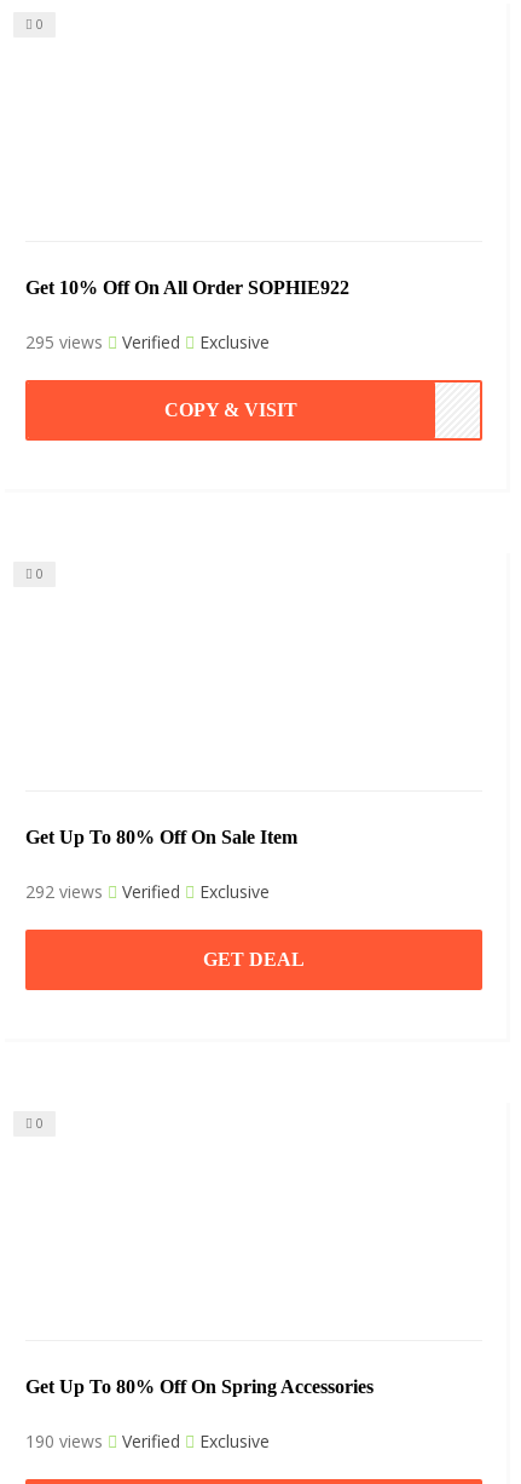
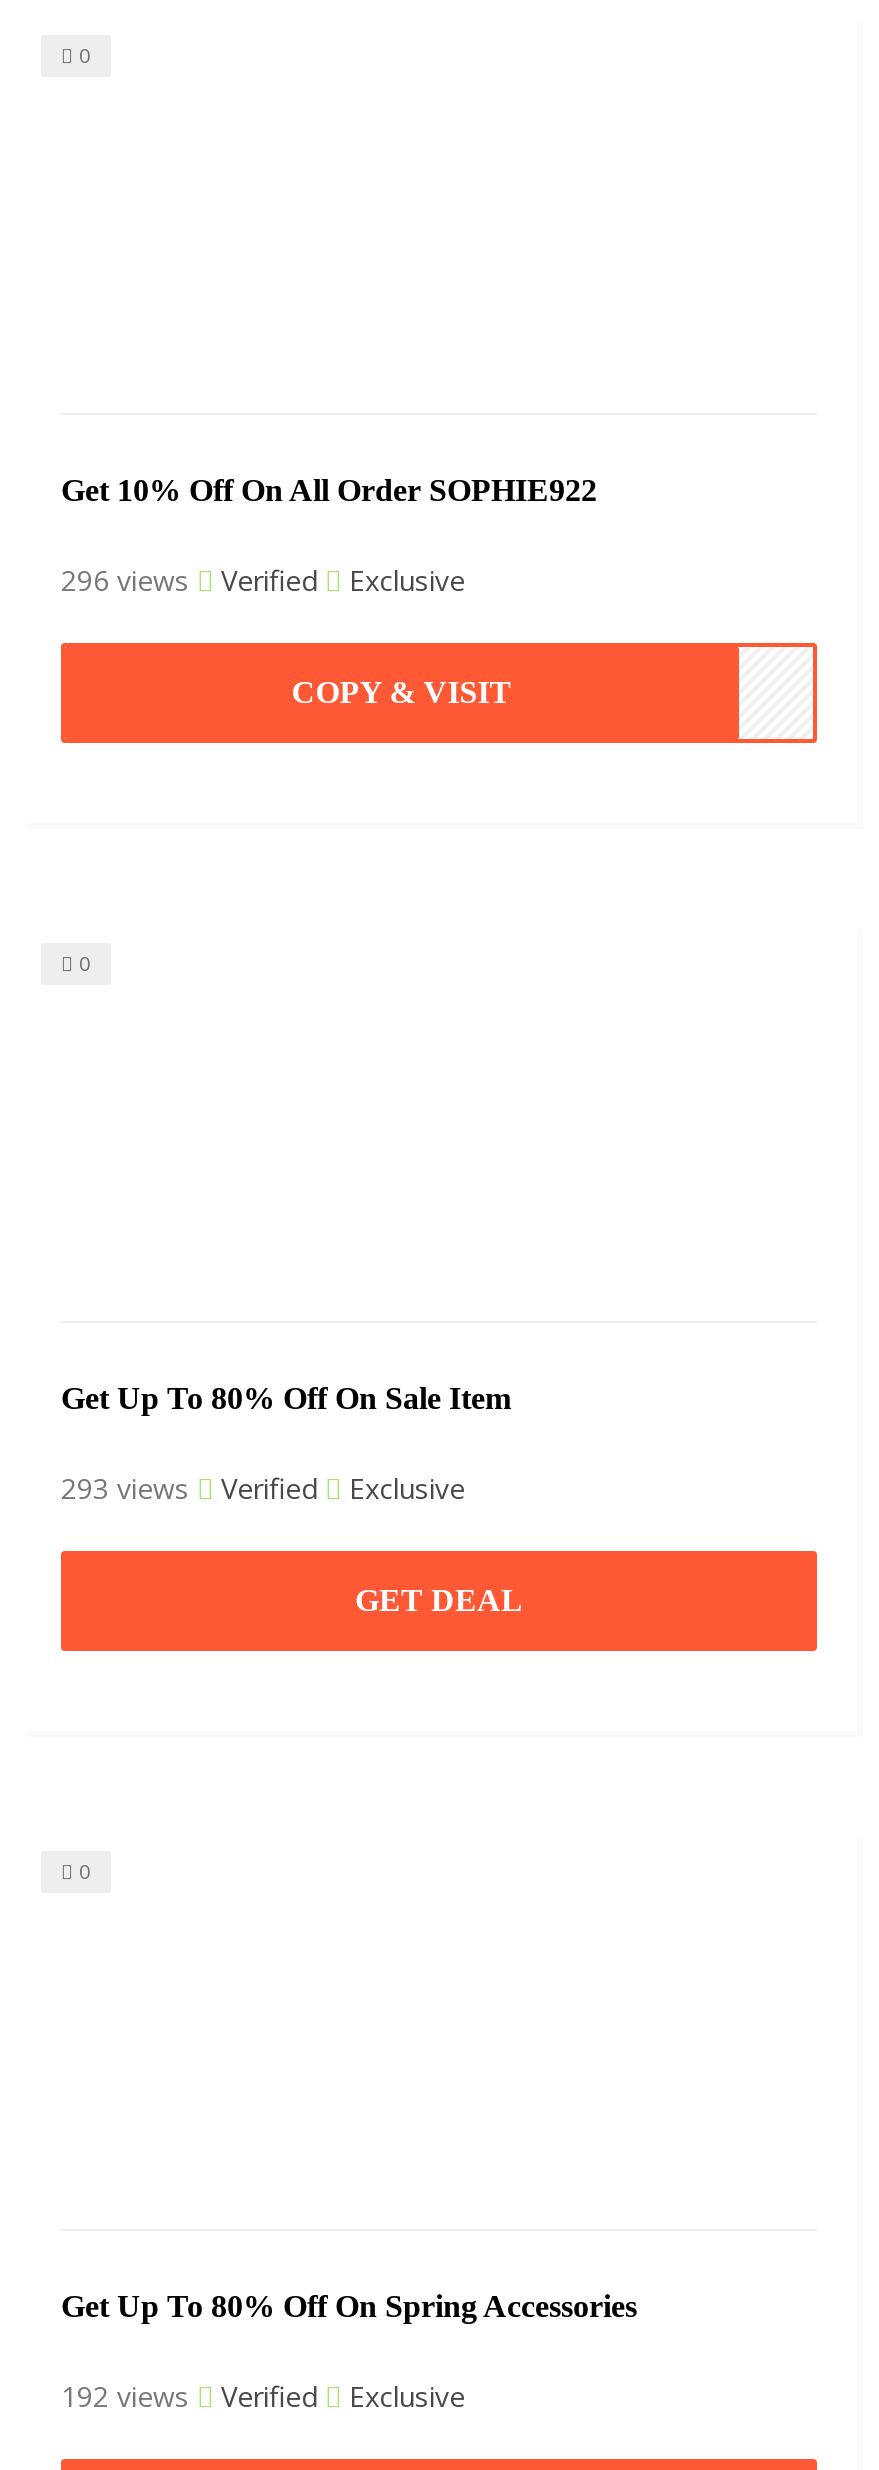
- 295 views Verified Exclusive
+ 296 views Verified Exclusive

- 292 views Verified Exclusive
+ 293 views Verified Exclusive

- 190 views Verified Exclusive
+ 192 views Verified Exclusive
